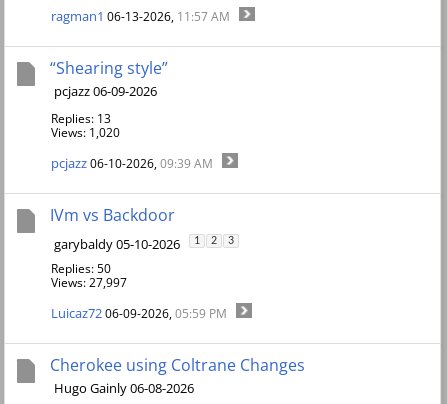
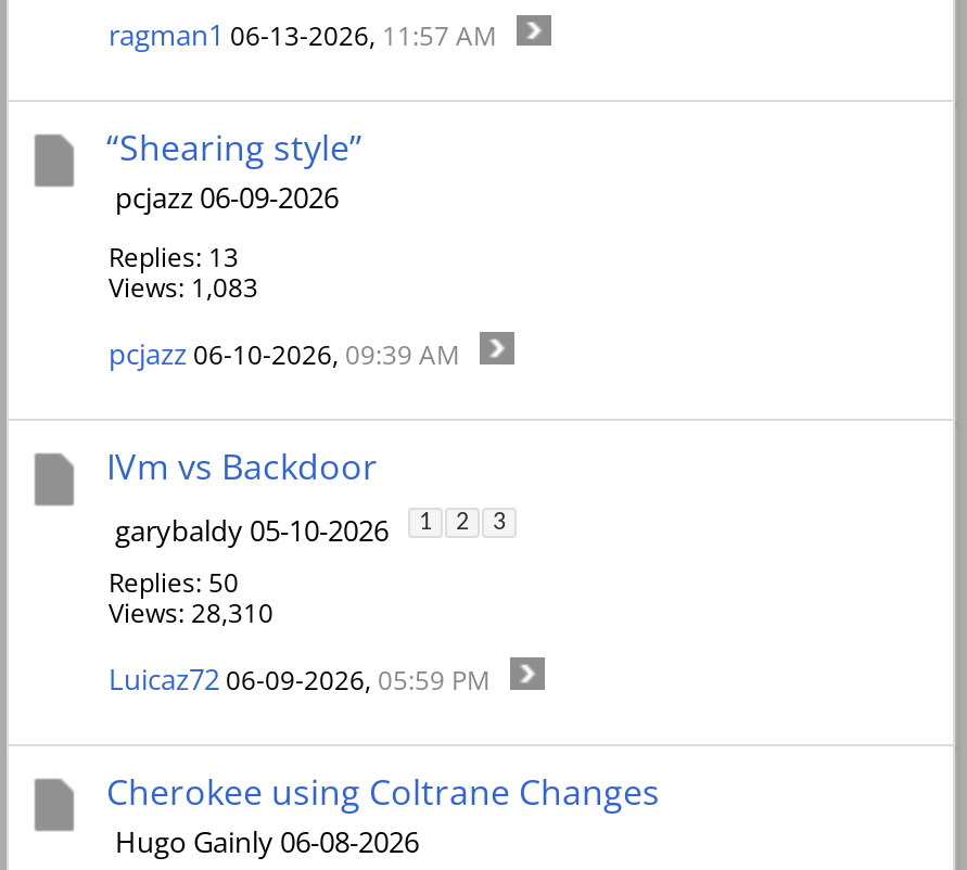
- Views: 1,020
+ Views: 1,083

- Views: 27,997
+ Views: 28,310
